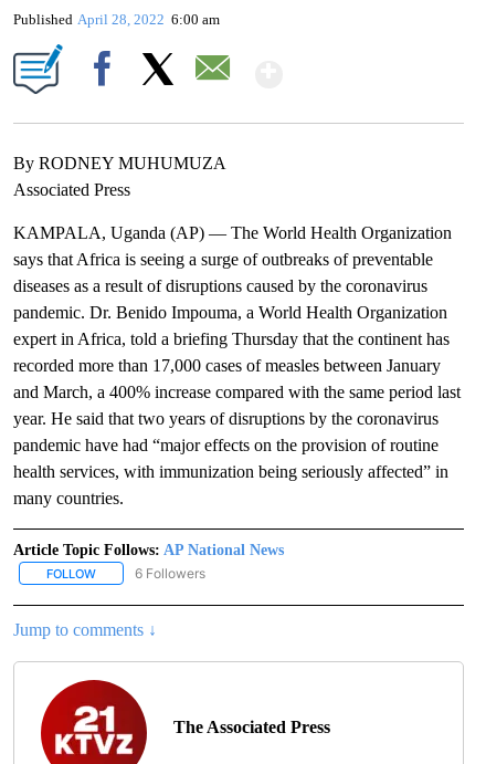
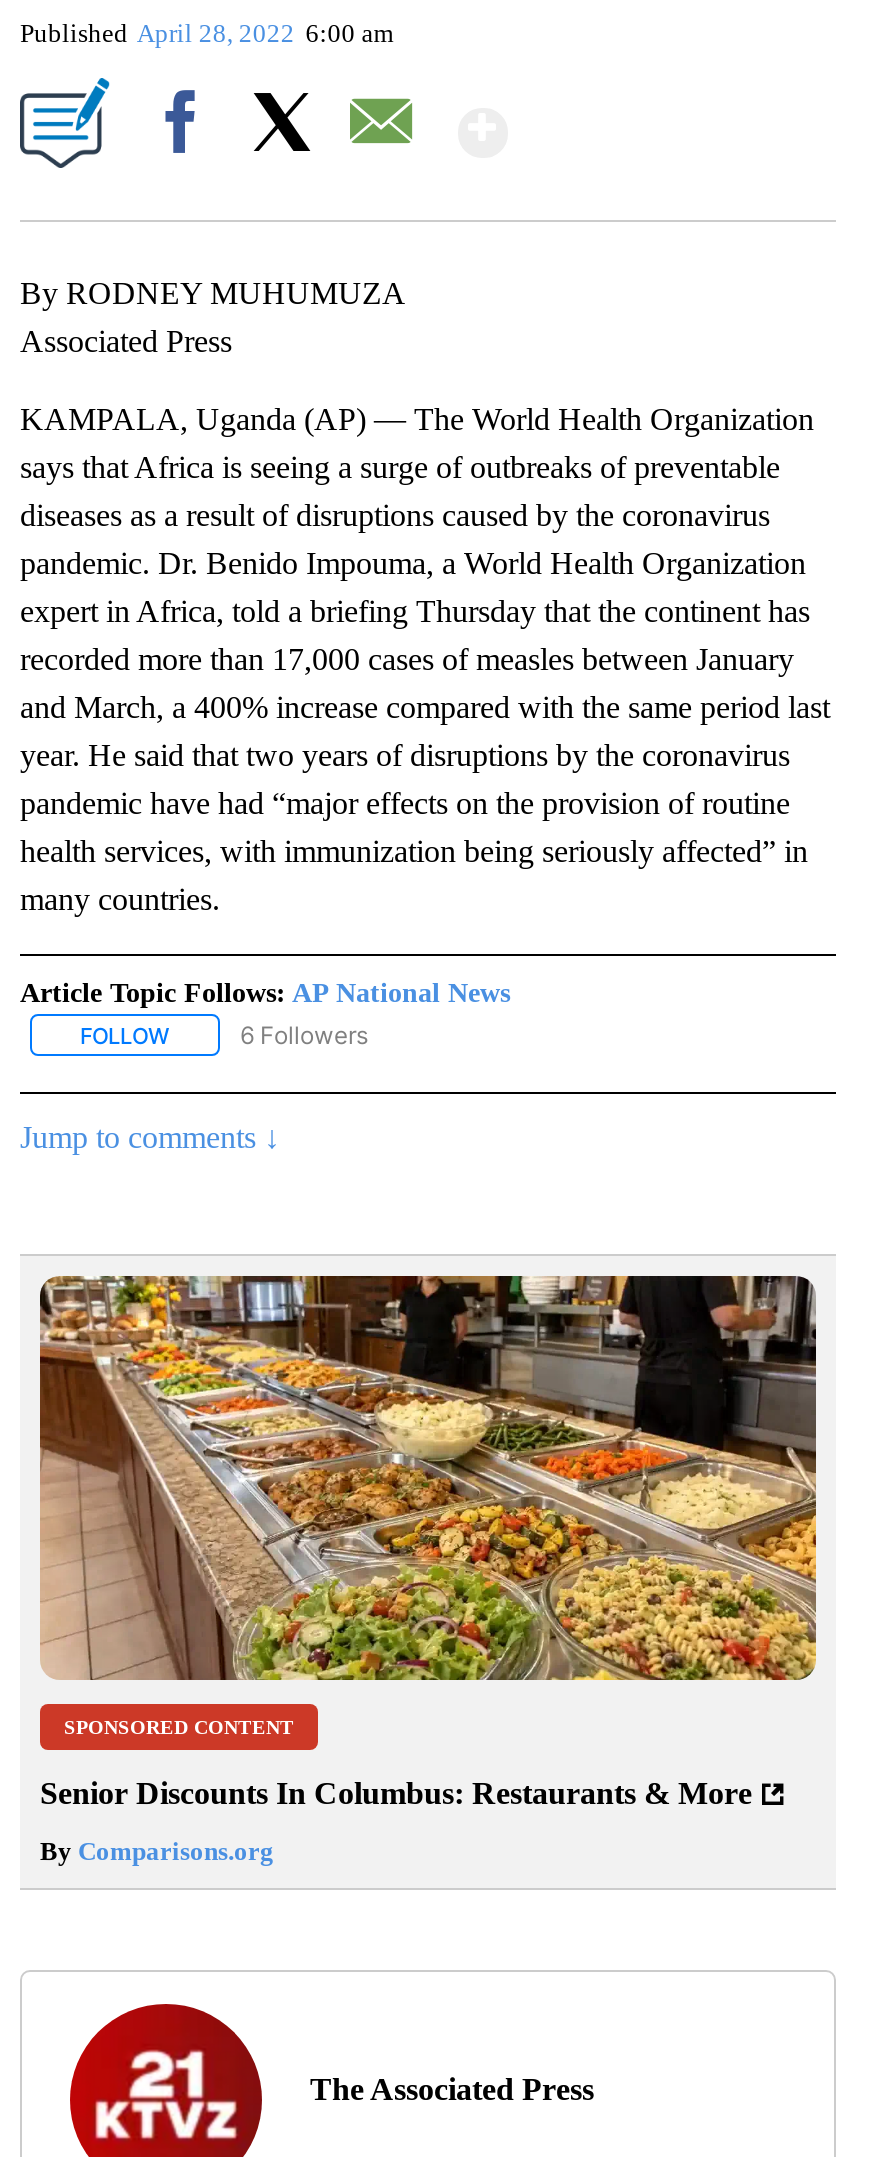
+ [image]
+ SPONSORED CONTENT
+ Senior Discounts In Columbus: Restaurants & More
+ By Comparisons.org
